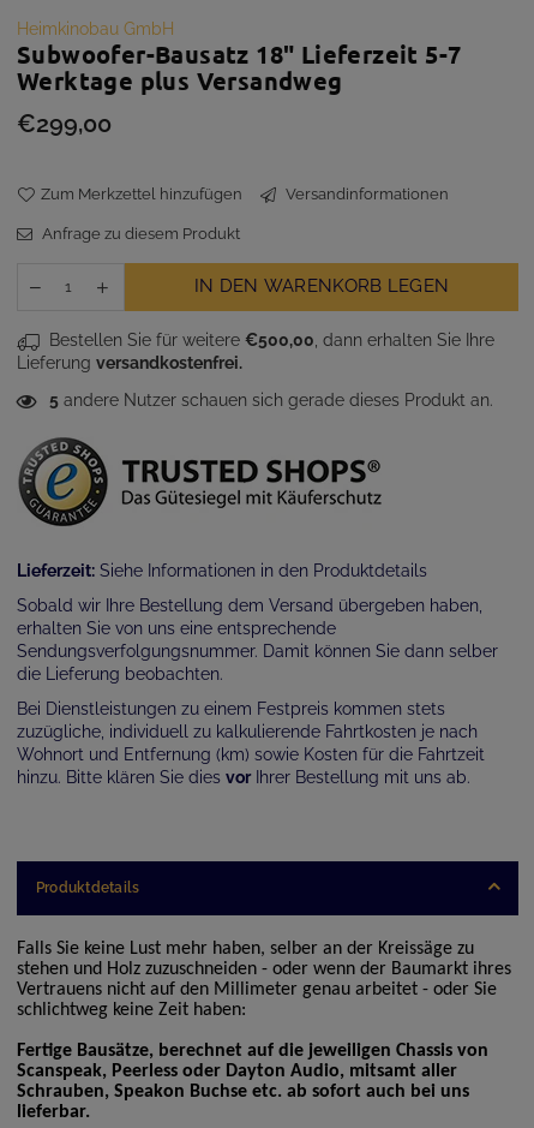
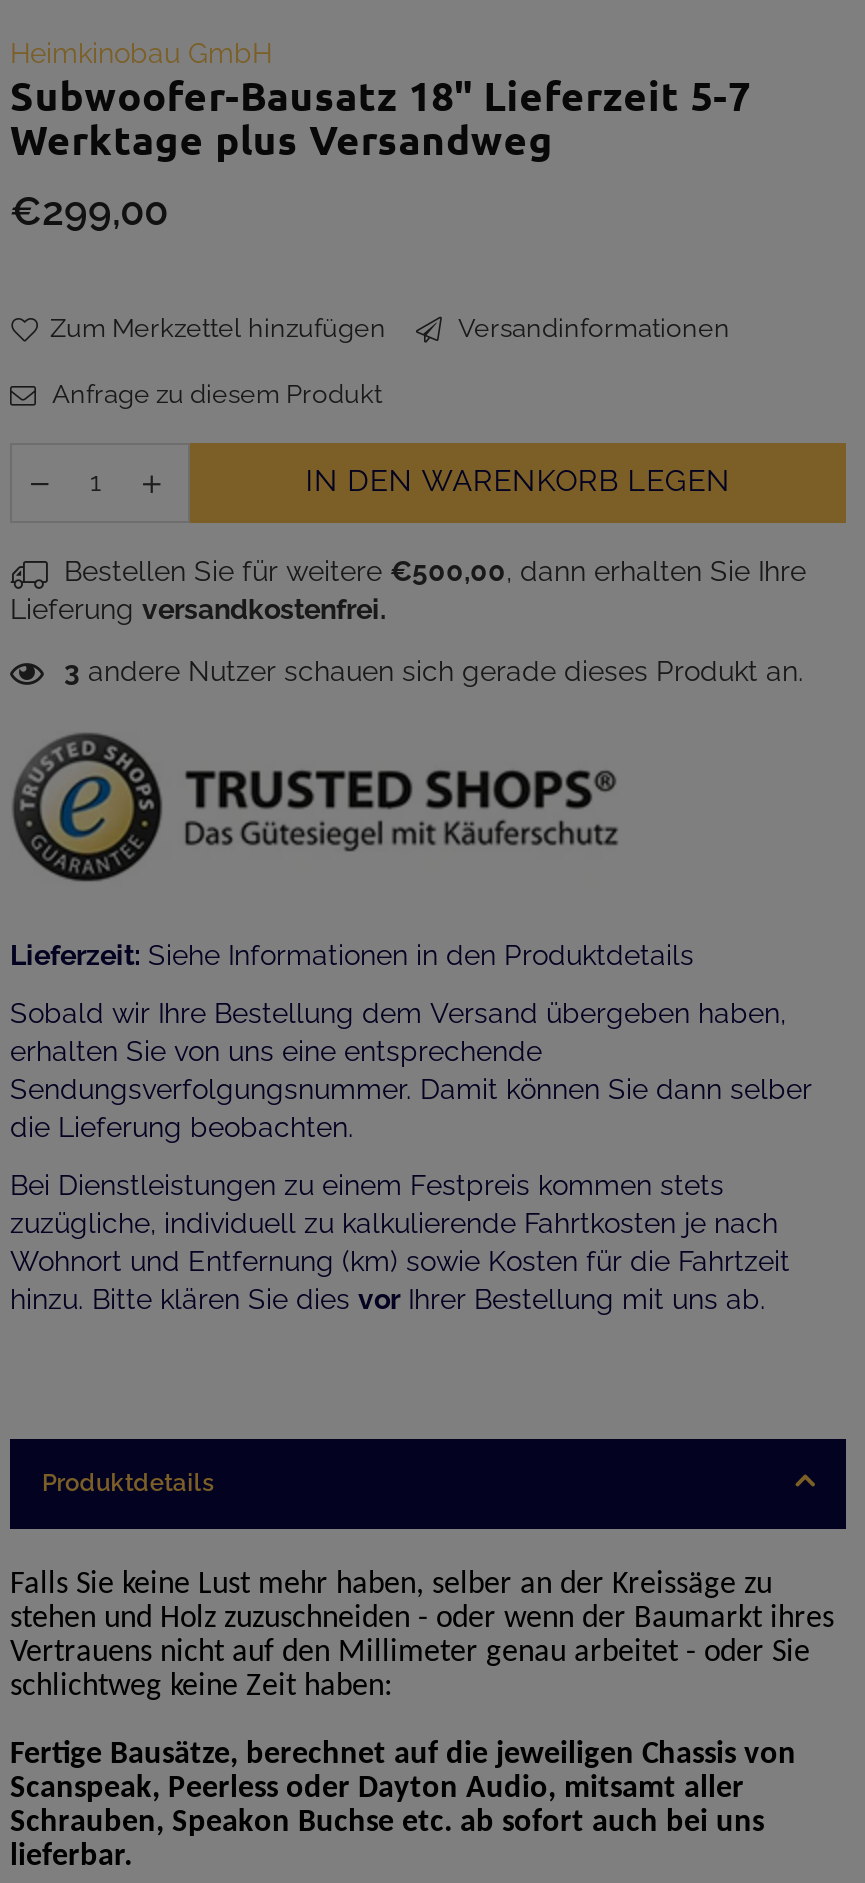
- 5 andere Nutzer schauen sich gerade dieses Produkt an.
+ 3 andere Nutzer schauen sich gerade dieses Produkt an.
